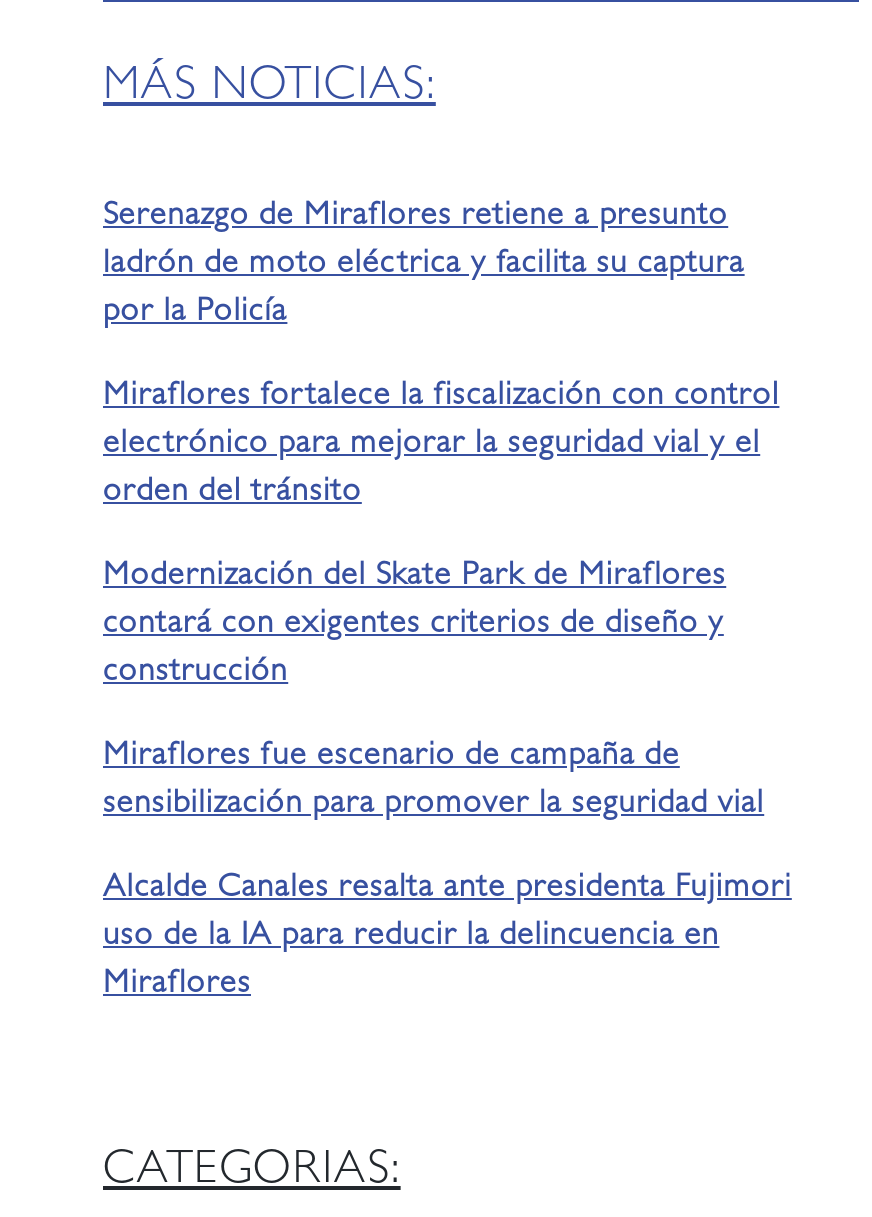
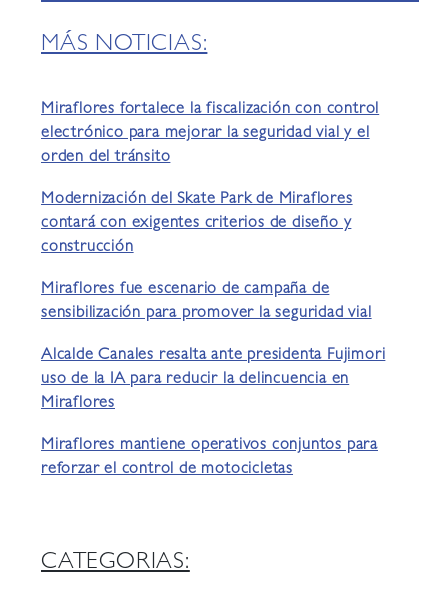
- Serenazgo de Miraflores retiene a presunto
- ladrón de moto eléctrica y facilita su captura
- por la Policía

moved up: Miraflores fortalece la fiscalización con control | electrónico para mejorar la seguridad vial y el | orden del tránsito | ... | uso de la IA para reducir la delincuencia en | Miraflores

+ Miraflores mantiene operativos conjuntos para
+ reforzar el control de motocicletas
